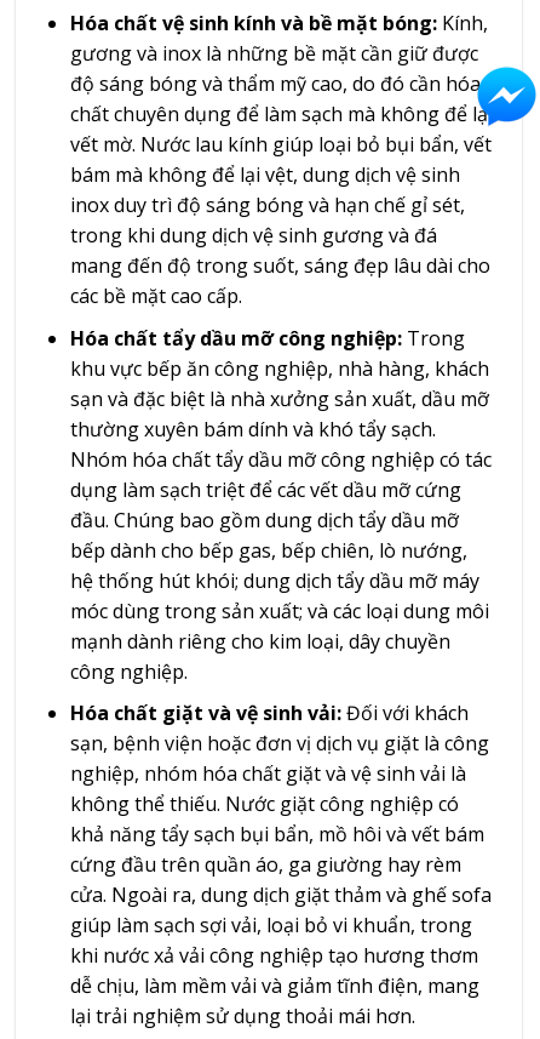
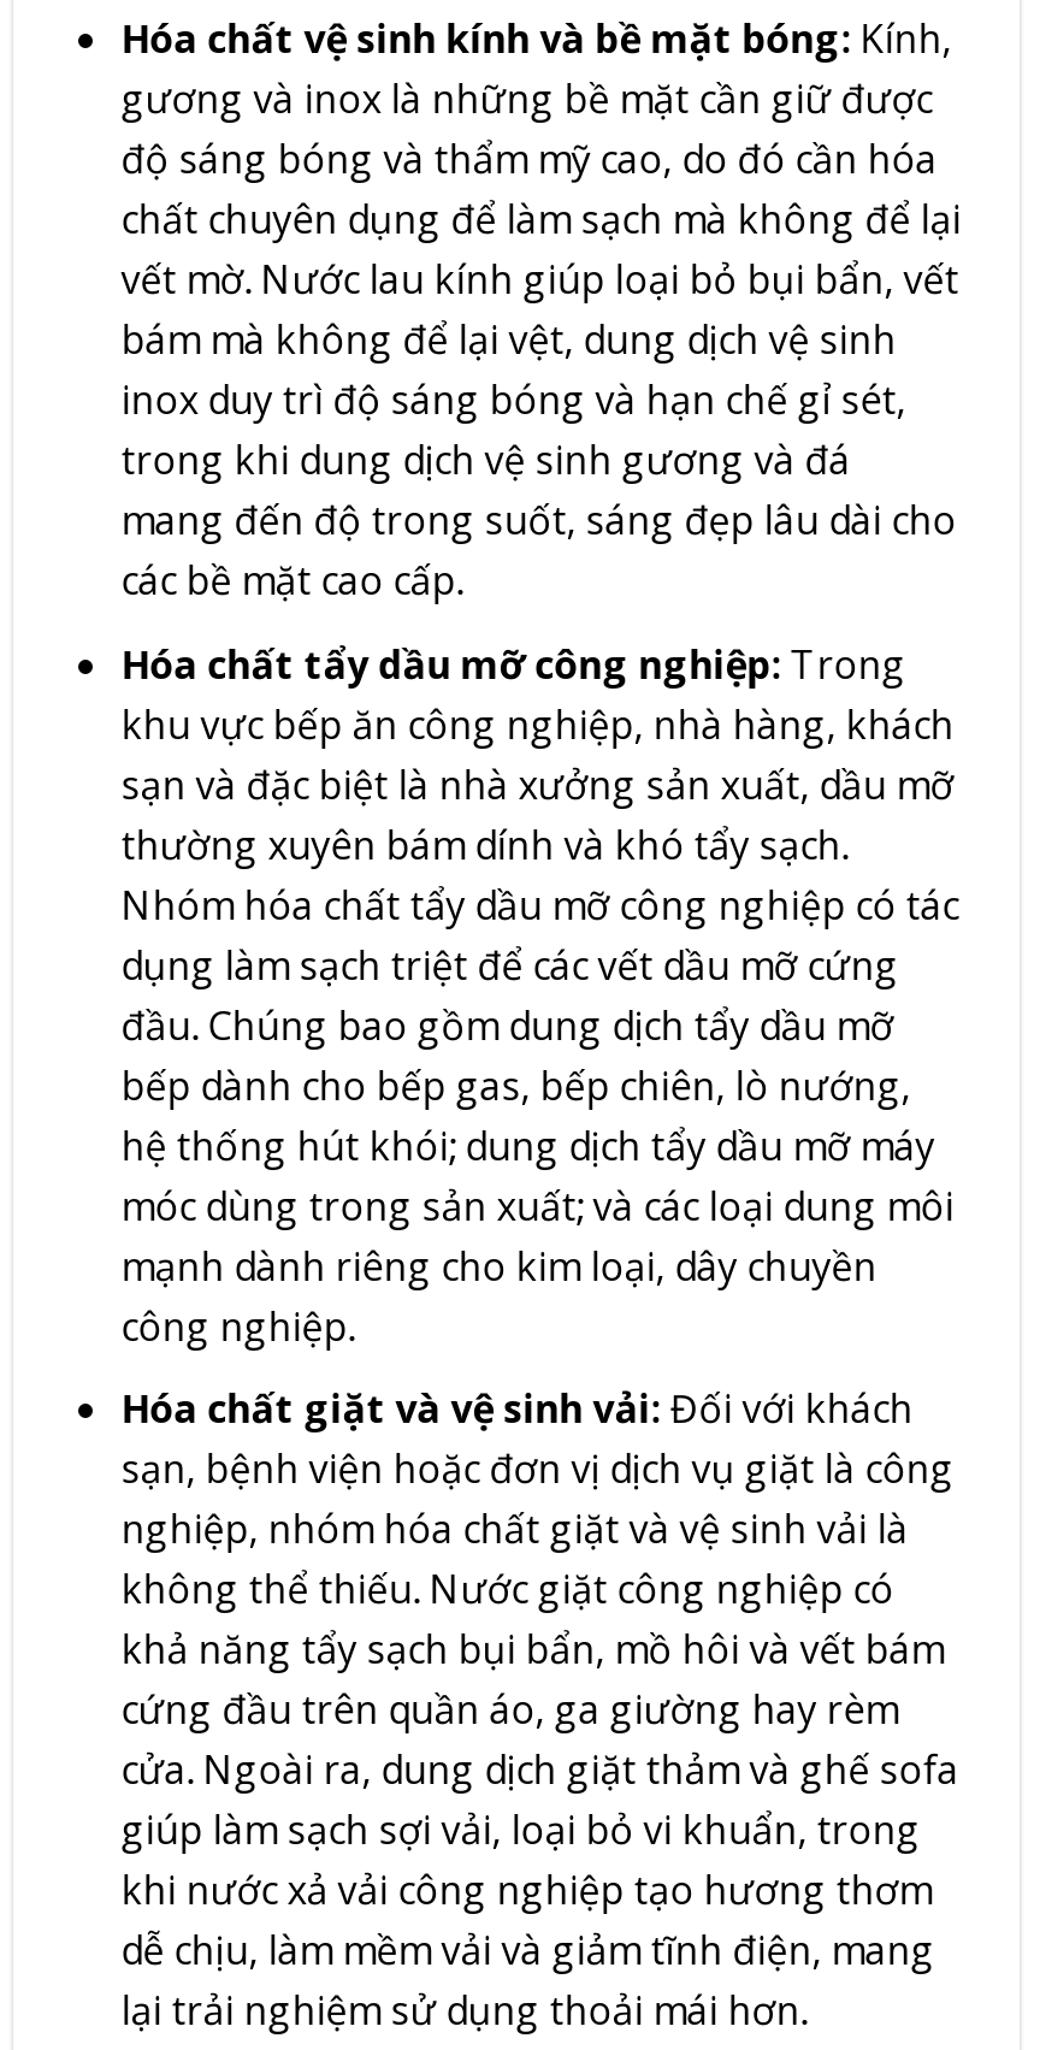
- [image]
